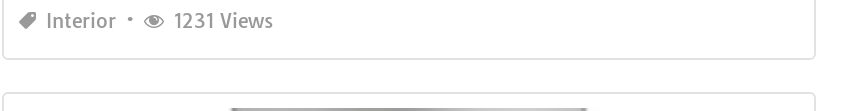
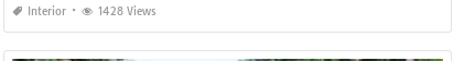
- 1231 Views
+ 1428 Views
